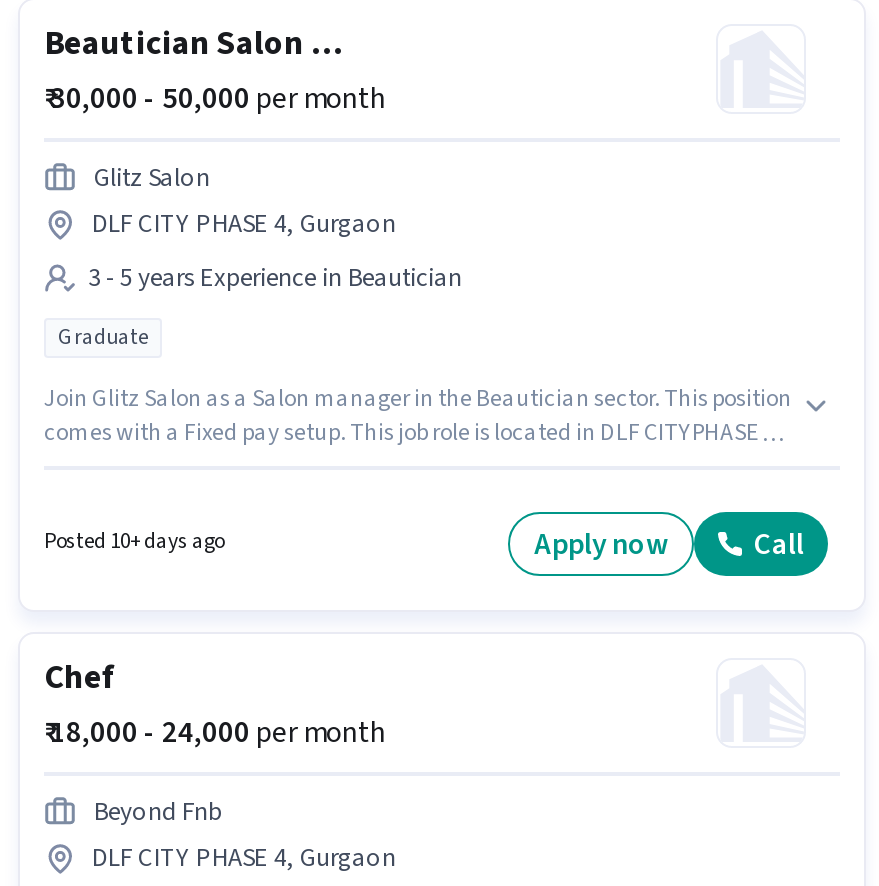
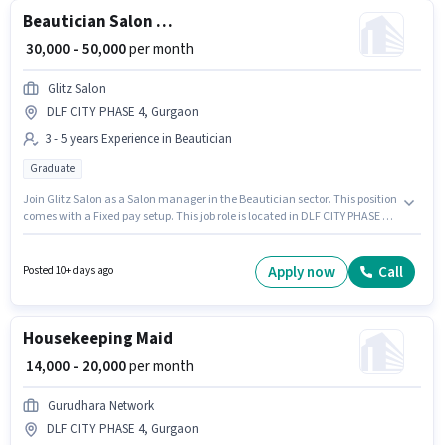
- Chef
- ₹ 18,000 - 24,000 per month
+ Housekeeping Maid
+ ₹ 14,000 - 20,000 per month

- Beyond Fnb
+ Gurudhara Network
